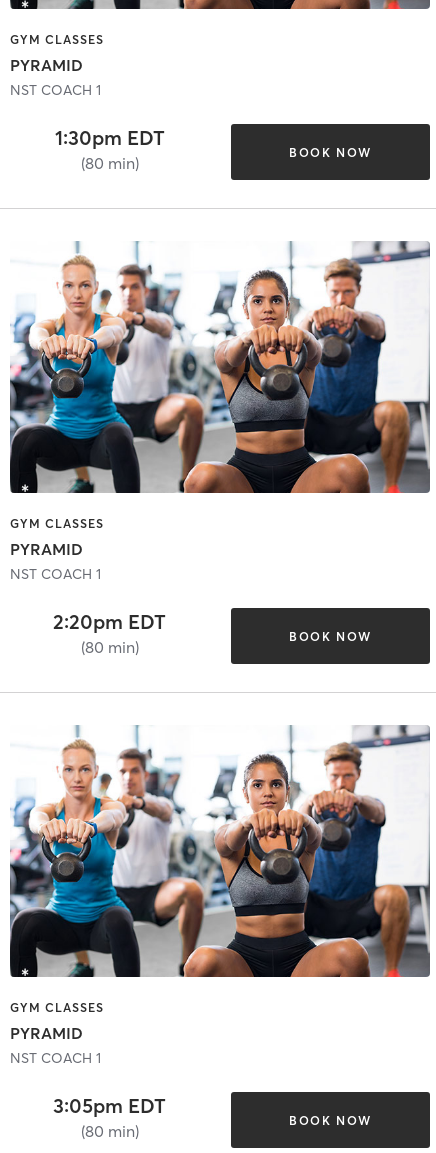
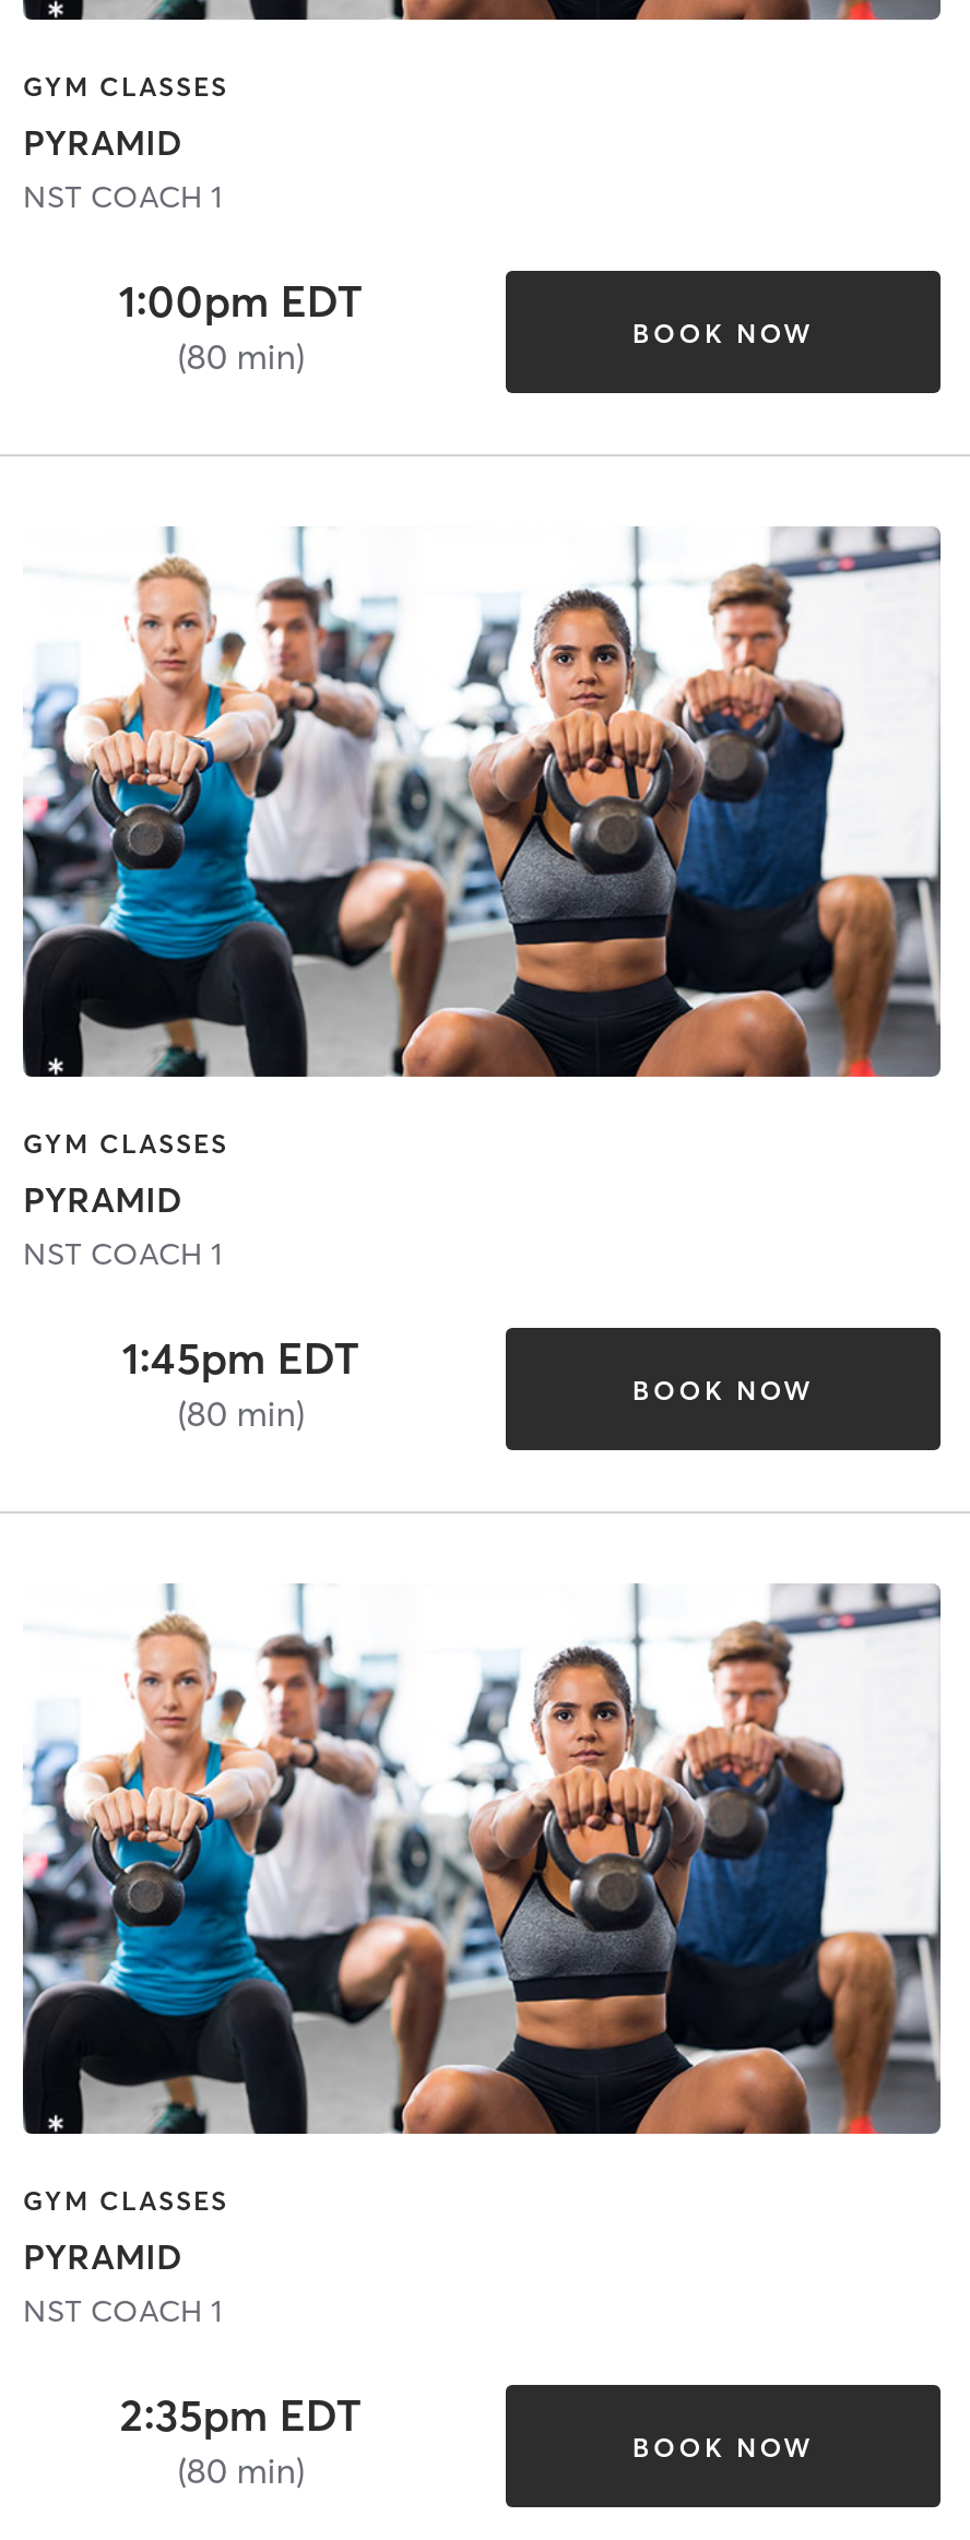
- 1:30pm EDT
+ 1:00pm EDT

- 2:20pm EDT
+ 1:45pm EDT

- 3:05pm EDT
+ 2:35pm EDT
